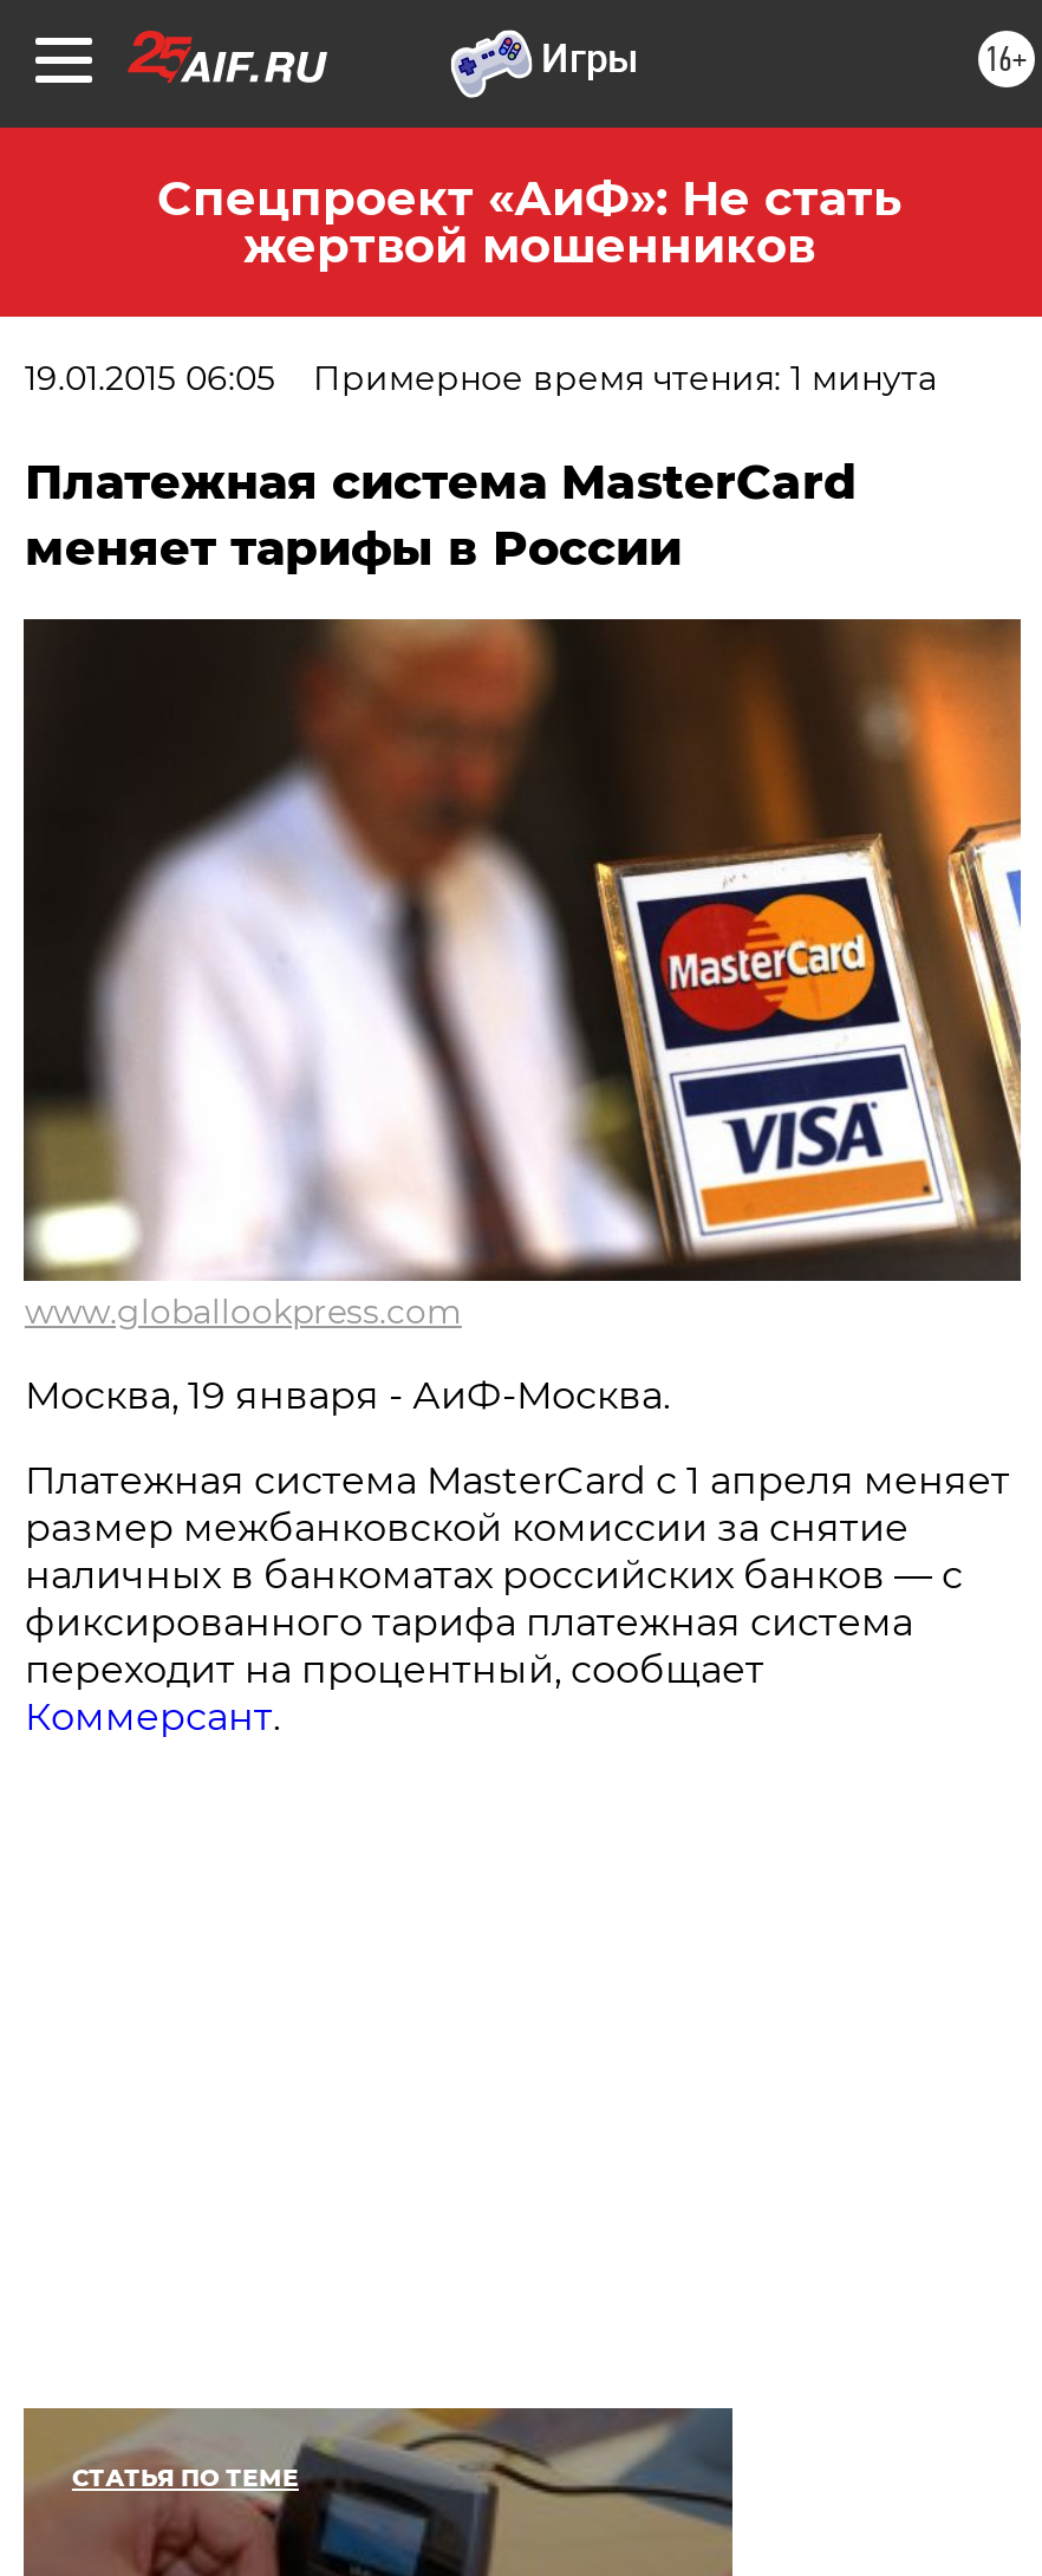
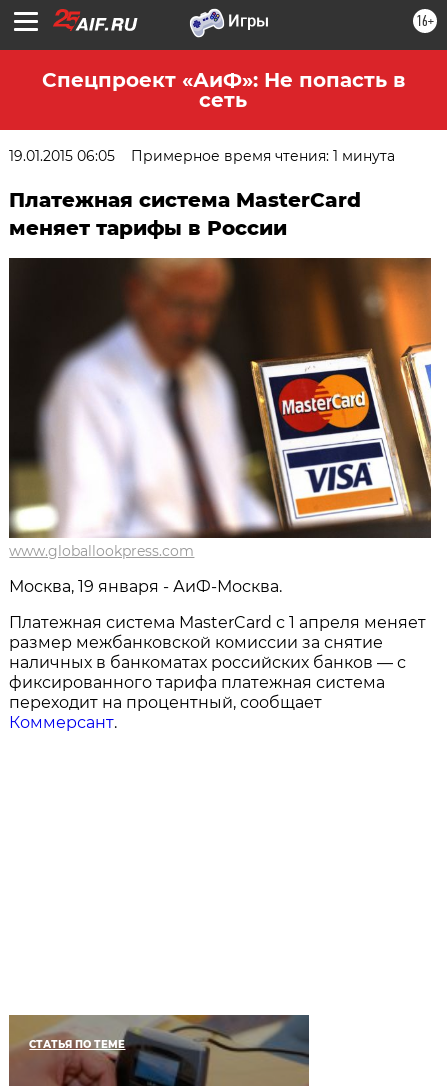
- Спецпроект «АиФ»: Не стать
- жертвой мошенников
+ Спецпроект «АиФ»: Не попасть в
+ сеть
